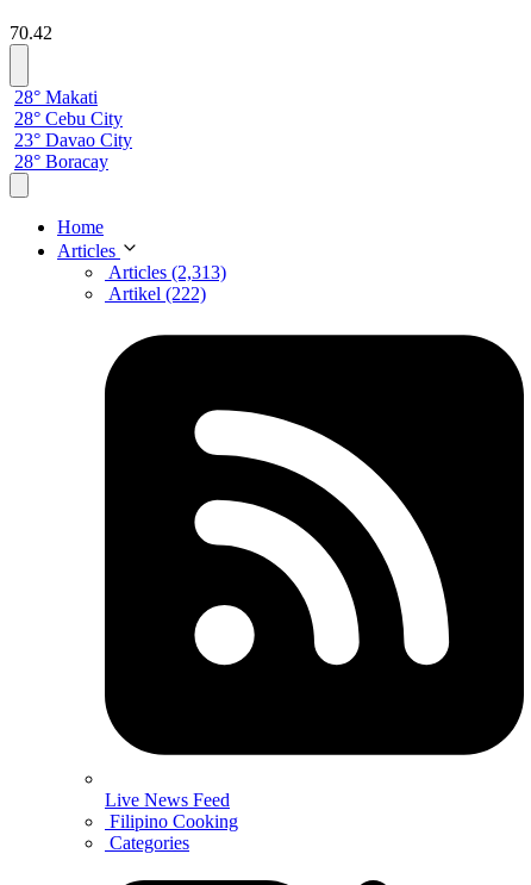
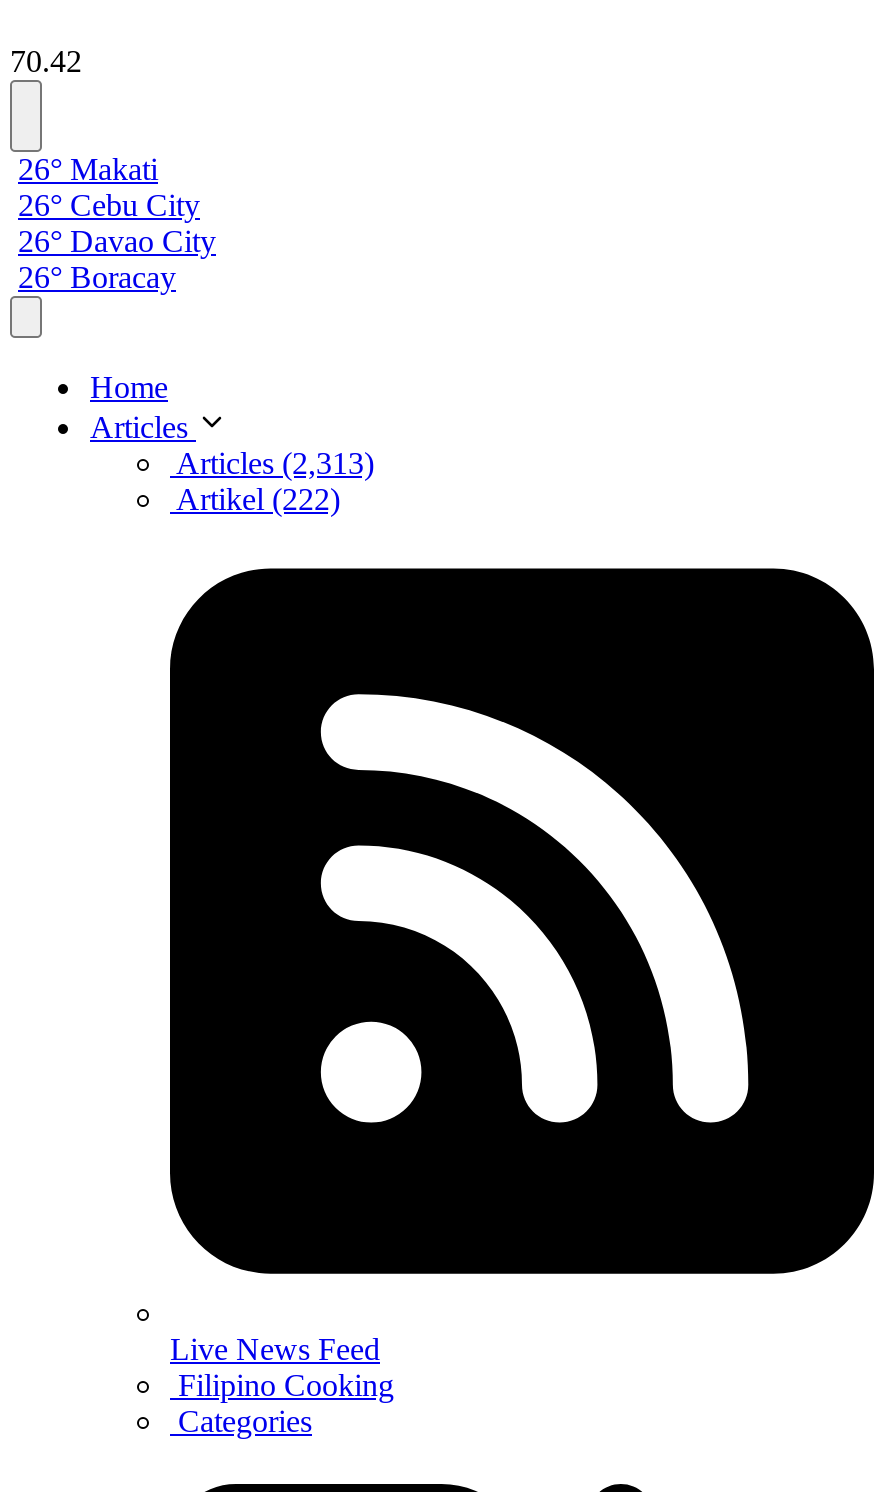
- 28° Makati
+ 26° Makati

- 28° Cebu City
+ 26° Cebu City

- 23° Davao City
+ 26° Davao City

- 28° Boracay
+ 26° Boracay
